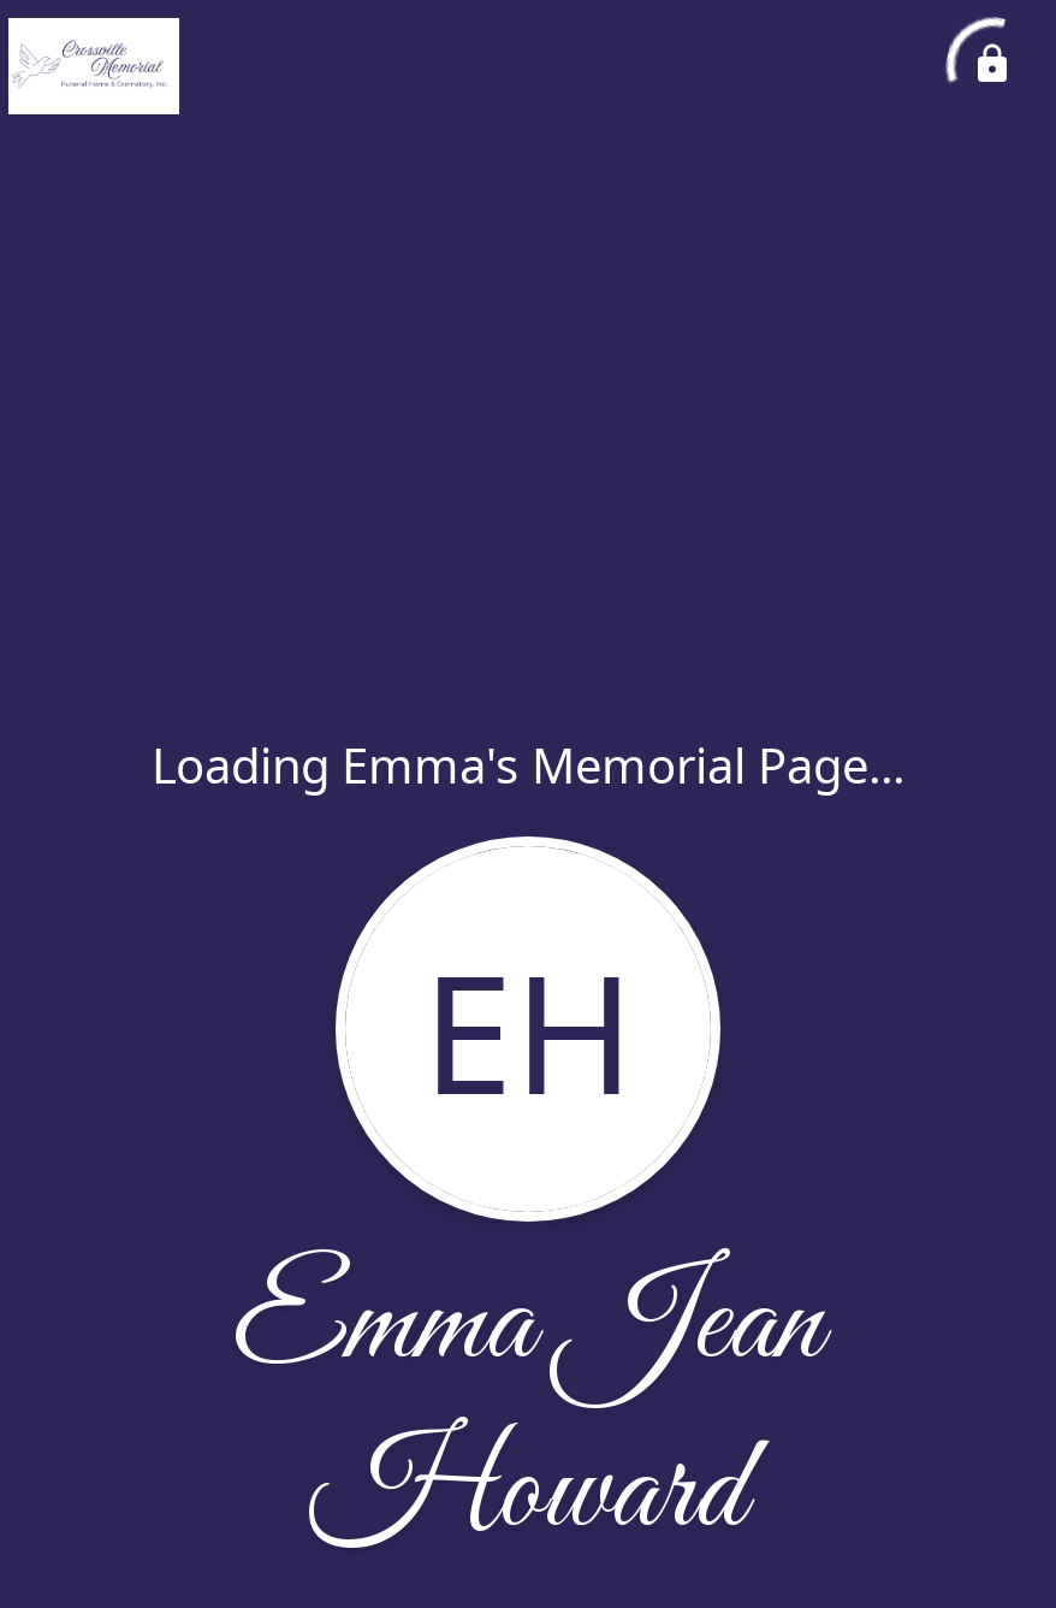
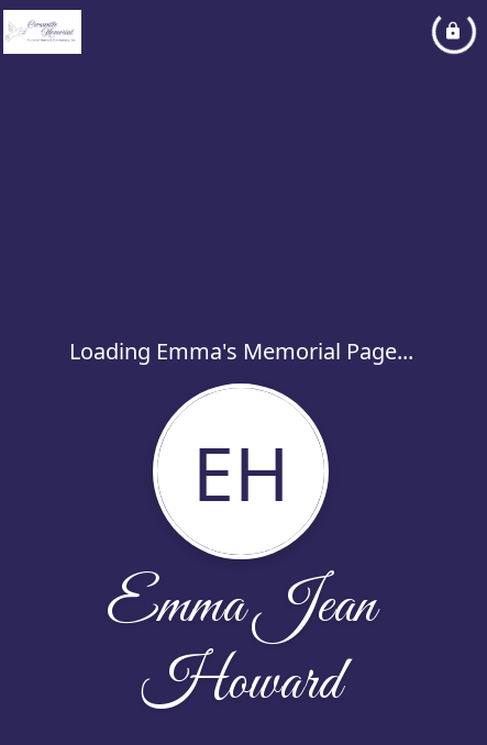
- [image]
+ [image]
